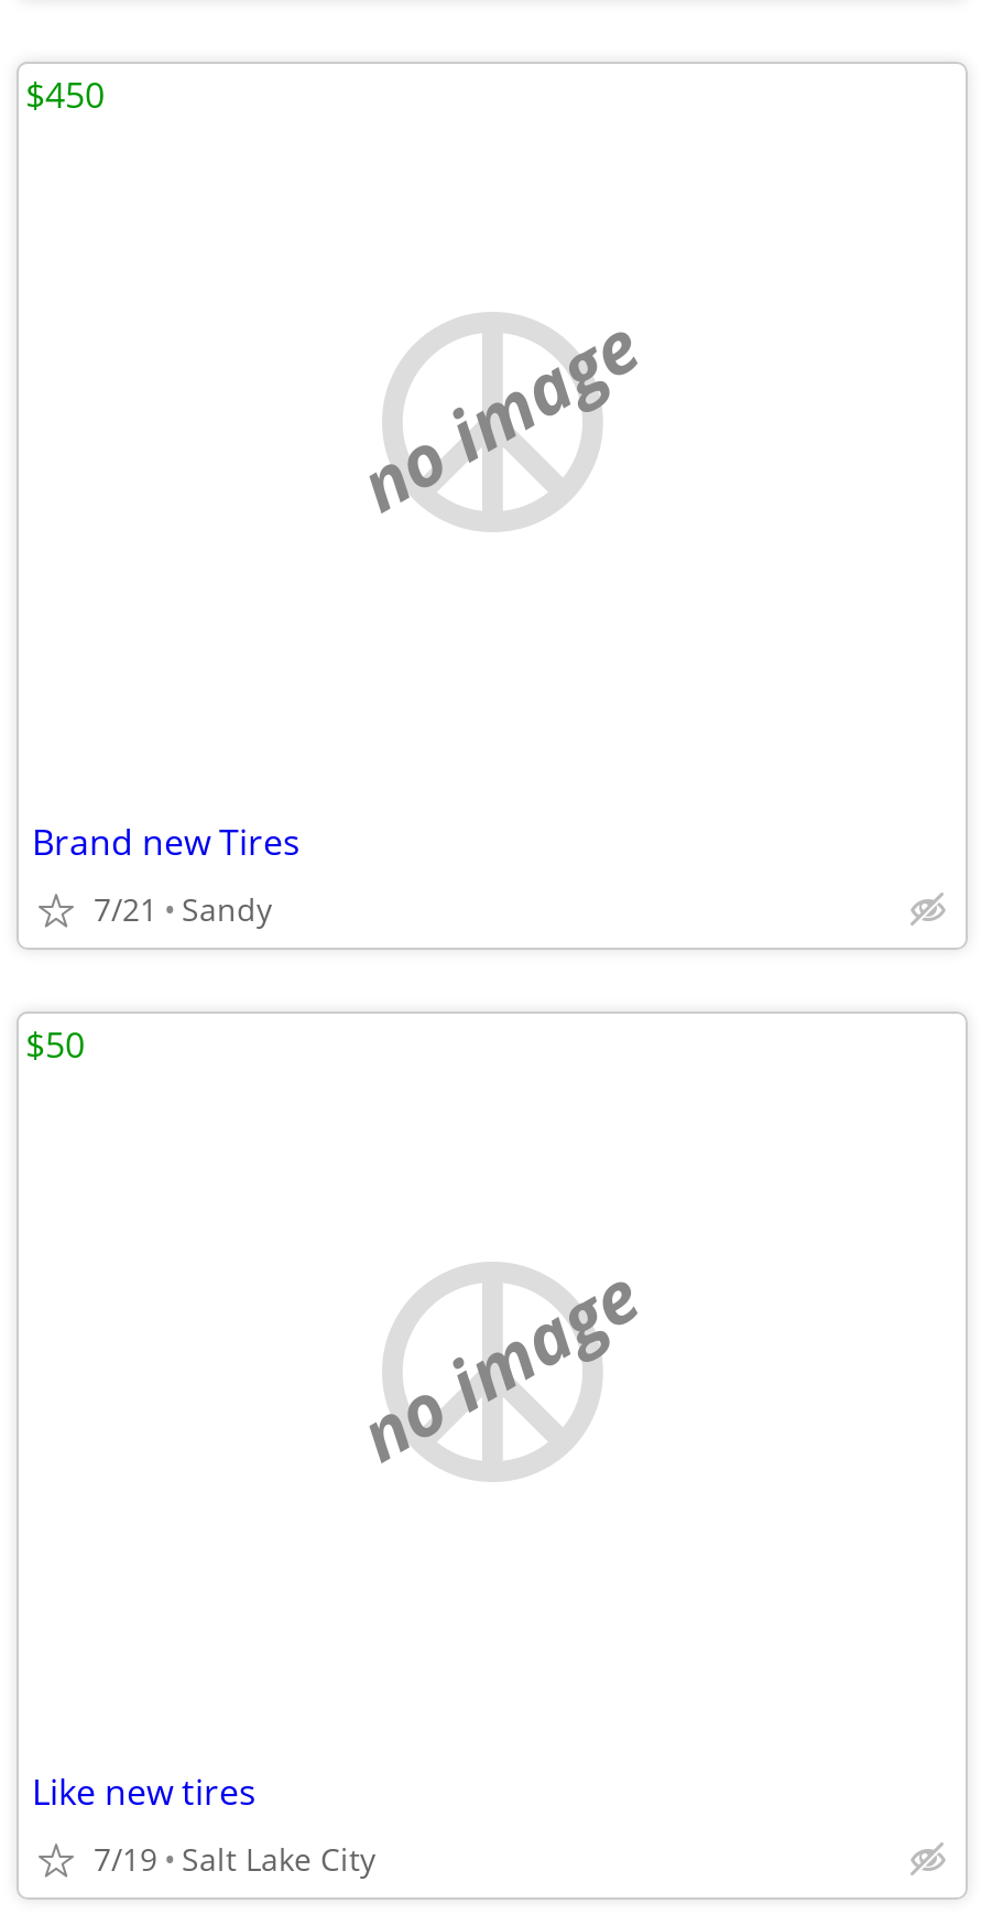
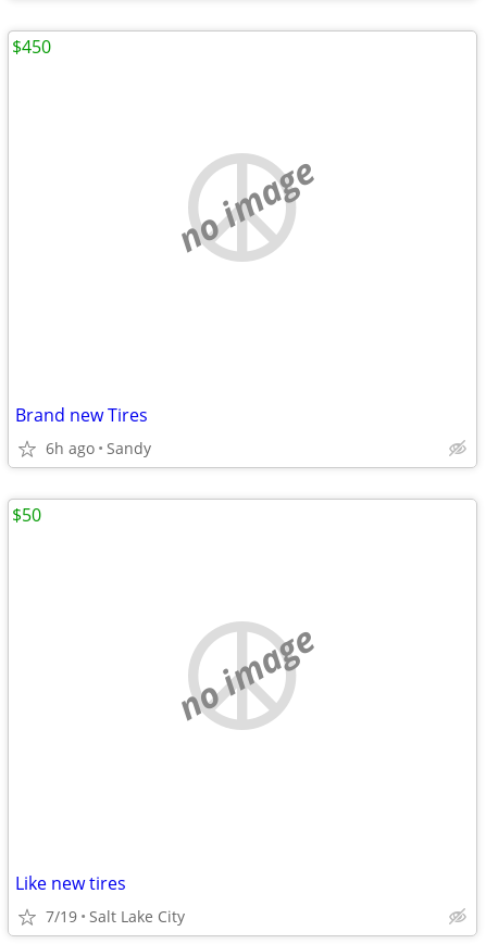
- 7/21 Sandy
+ 6h ago Sandy
